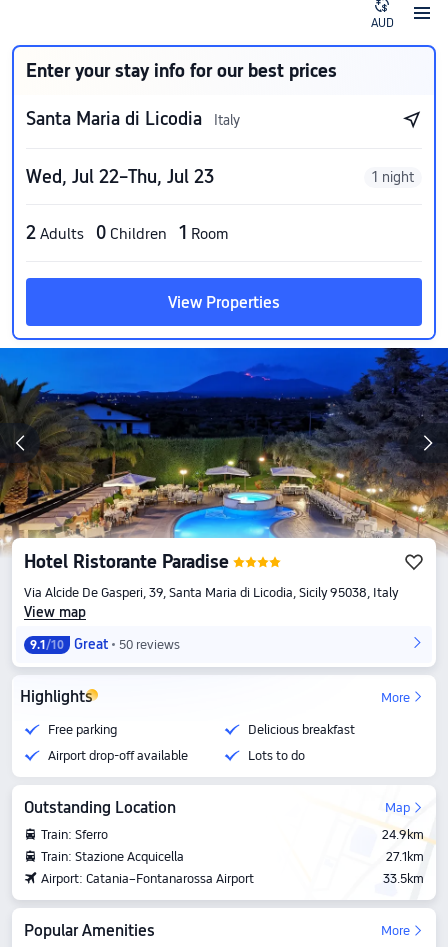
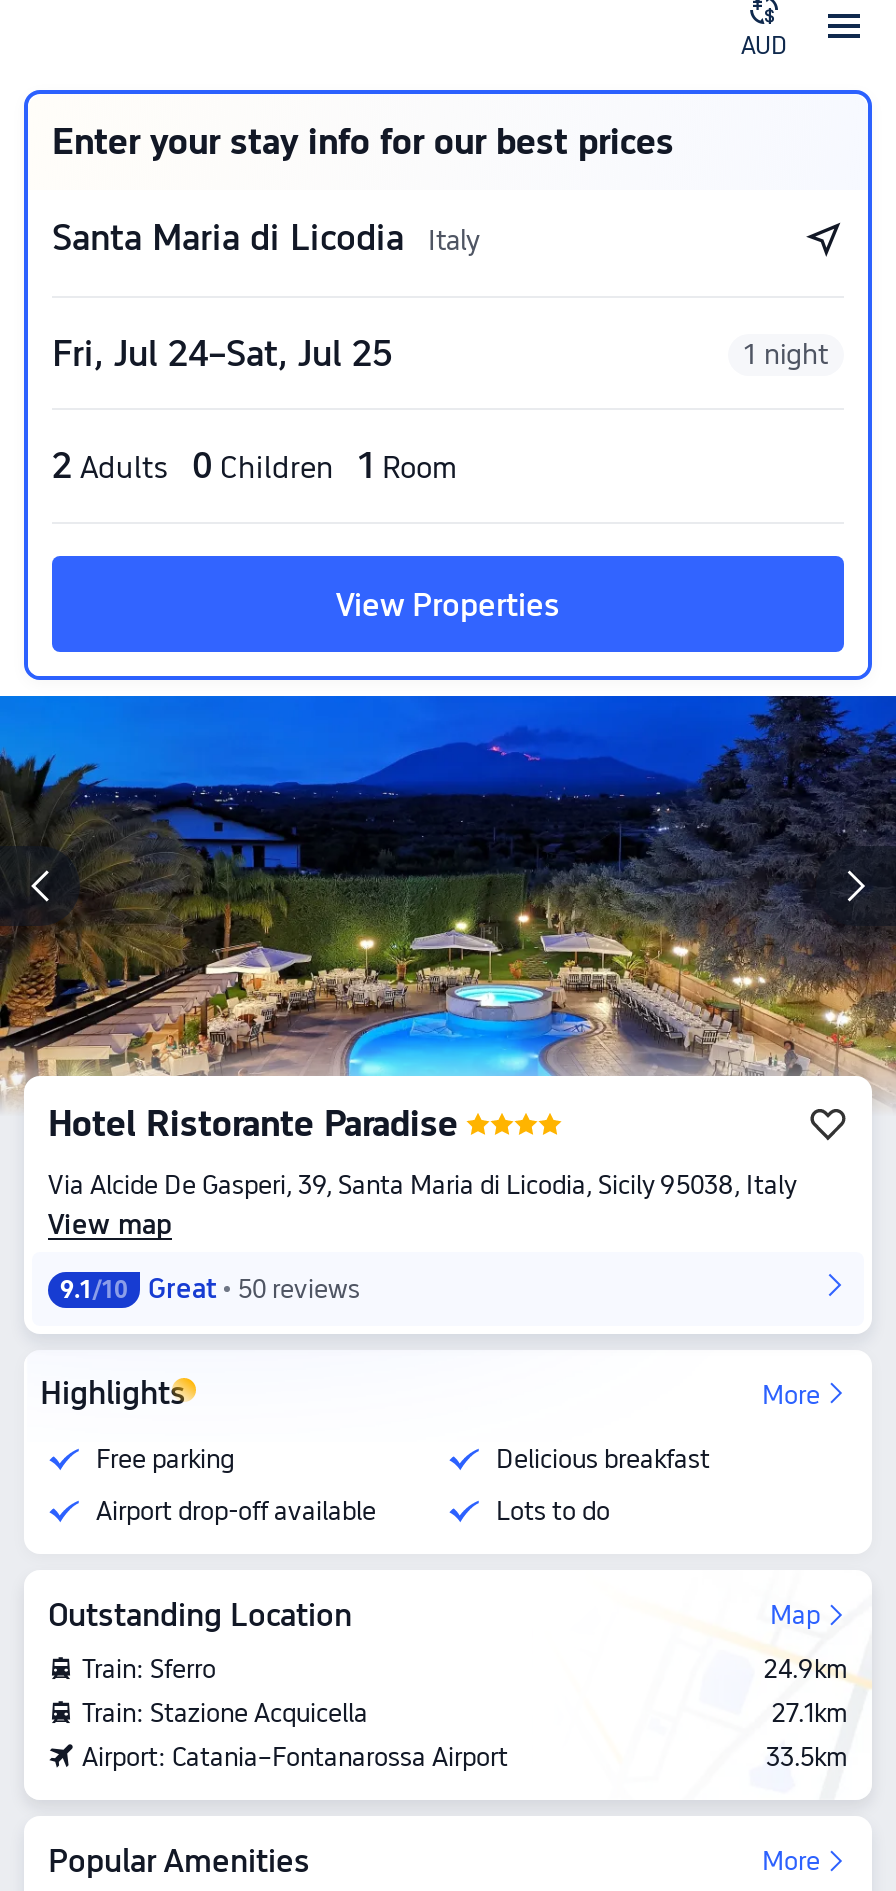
- Wed, Jul 22–Thu, Jul 23
+ Fri, Jul 24–Sat, Jul 25
